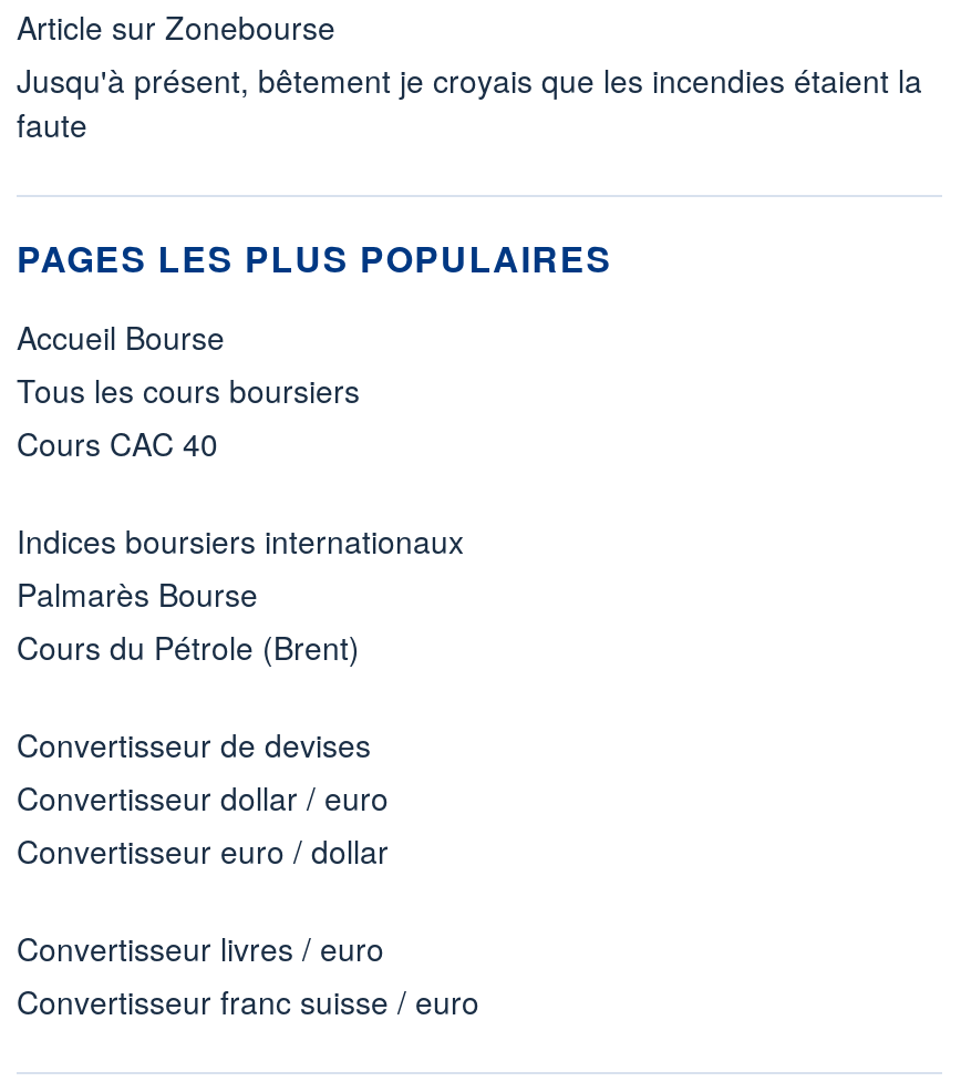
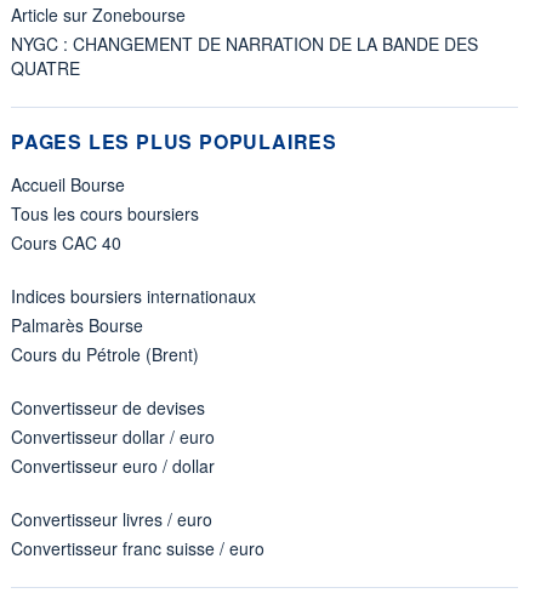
- Jusqu'à présent, bêtement je croyais que les incendies étaient la
- faute
+ NYGC : CHANGEMENT DE NARRATION DE LA BANDE DES
+ QUATRE
